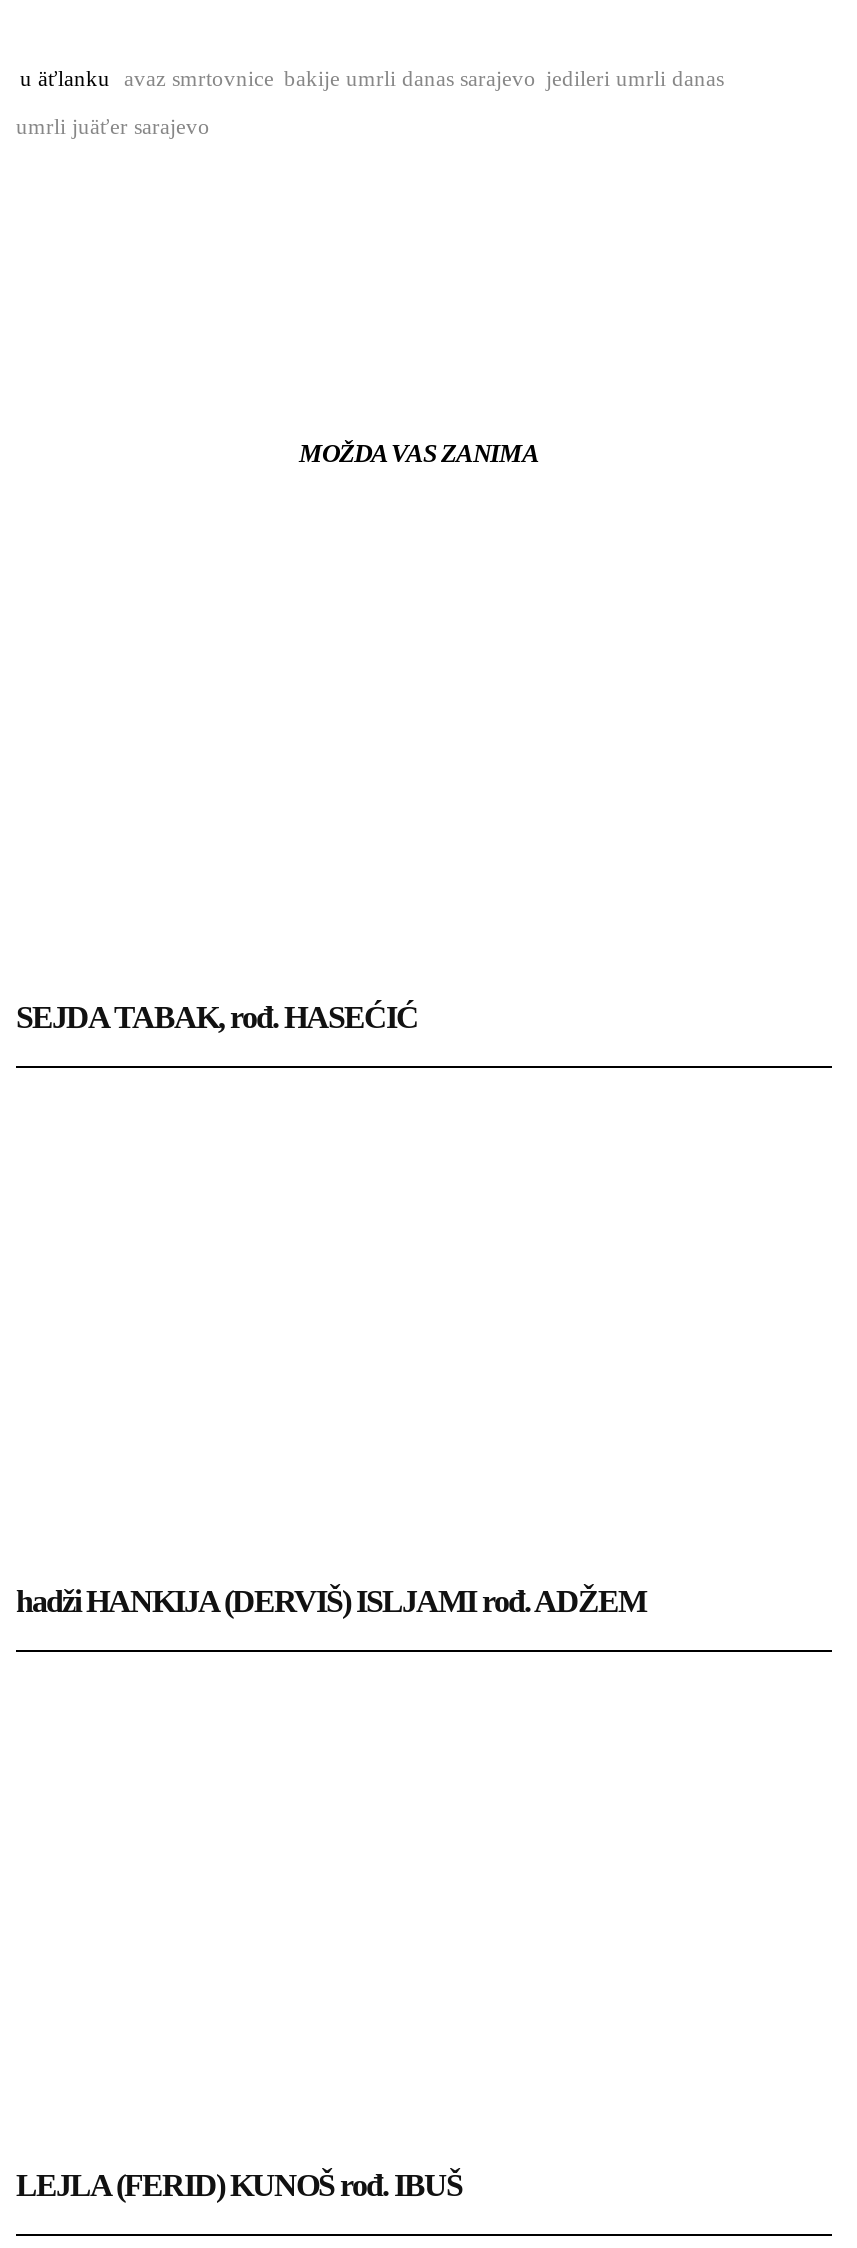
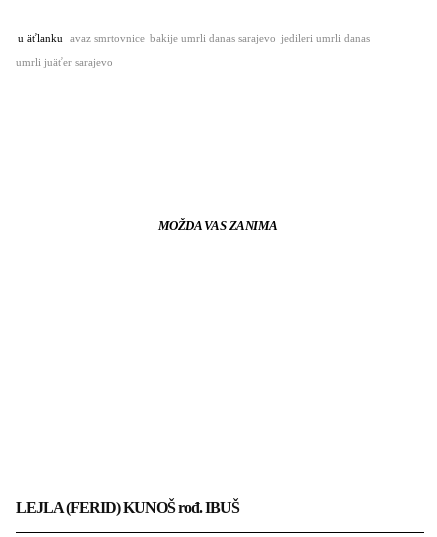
- SEJDA TABAK, rođ. HASEĆIĆ

- hadži HANKIJA (DERVIŠ) ISLJAMI rođ. ADŽEM
